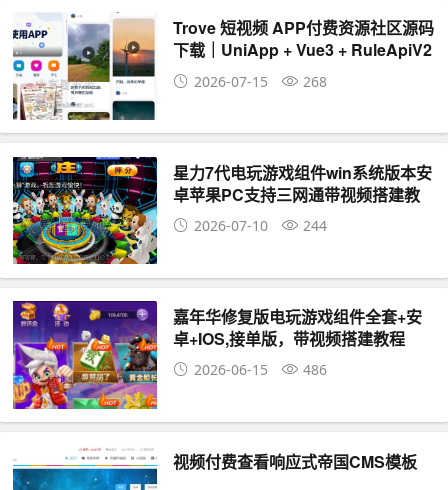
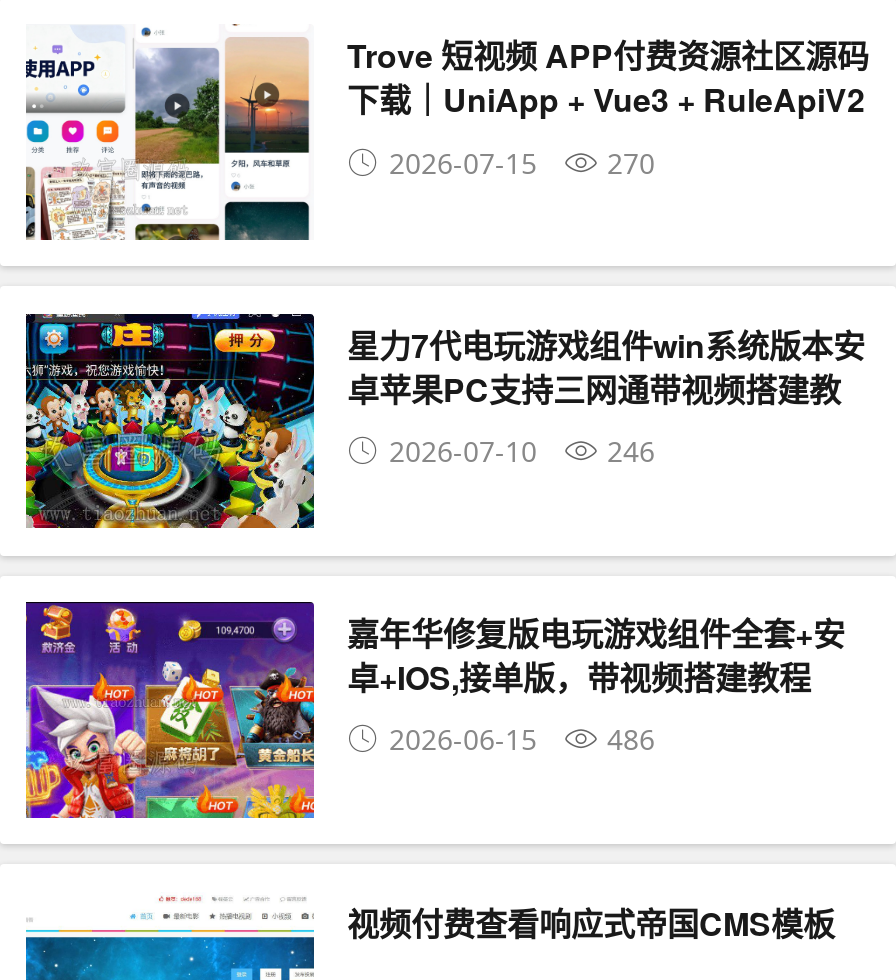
- 268
+ 270

- 程 2026-07-10 244
+ 程 2026-07-10 246
